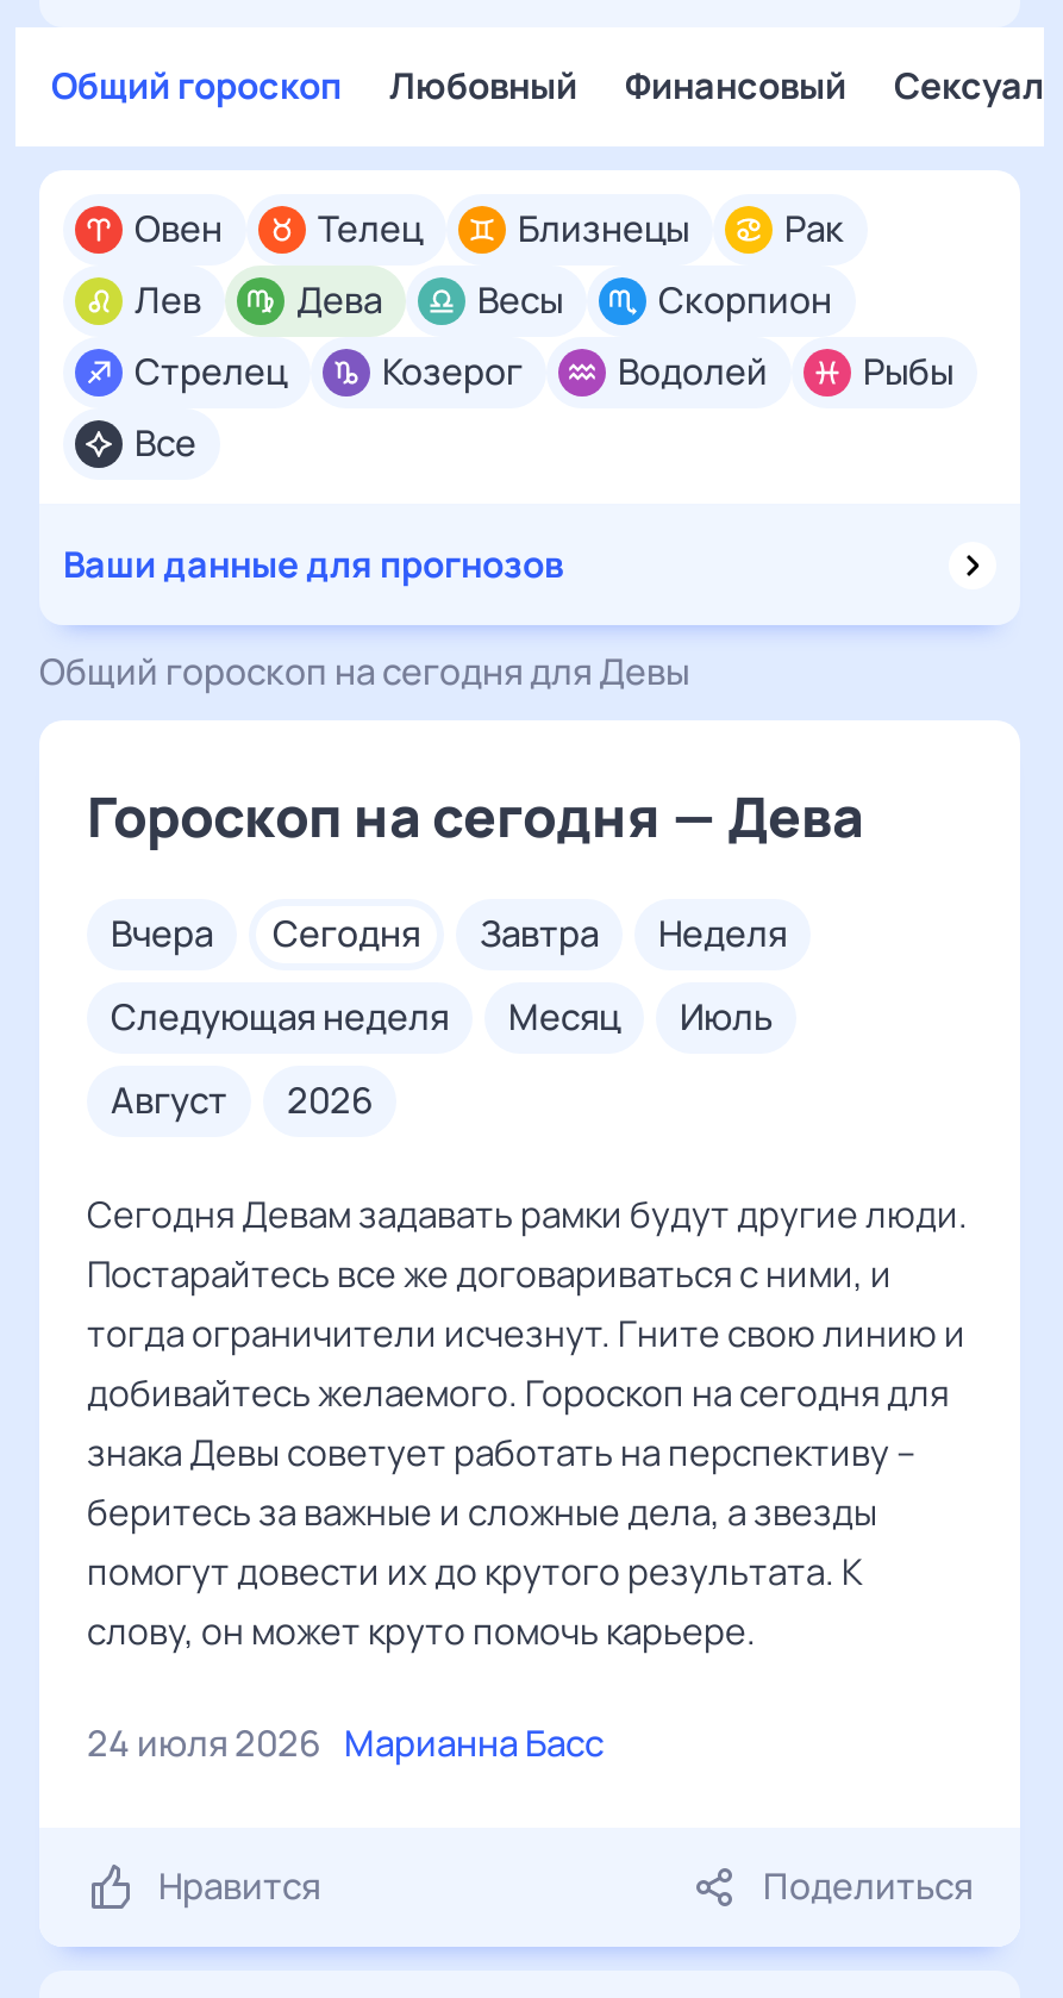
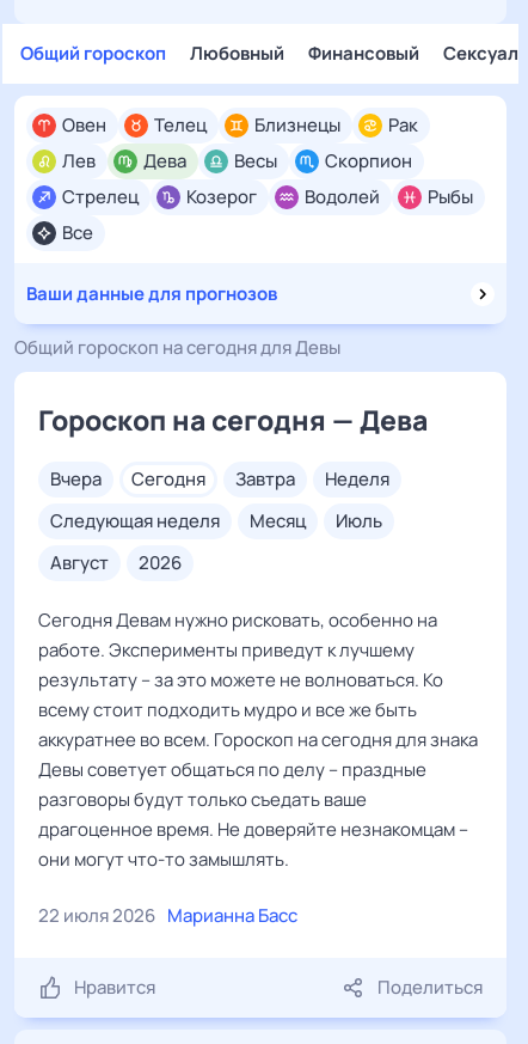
- Сегодня Девам задавать рамки будут другие люди.
- Постарайтесь все же договариваться с ними, и
- тогда ограничители исчезнут. Гните свою линию и
- добивайтесь желаемого. Гороскоп на сегодня для
- знака Девы советует работать на перспективу –
- беритесь за важные и сложные дела, а звезды
- помогут довести их до крутого результата. К
- слову, он может круто помочь карьере.
+ Сегодня Девам нужно рисковать, особенно на
+ работе. Эксперименты приведут к лучшему
+ результату – за это можете не волноваться. Ко
+ всему стоит подходить мудро и все же быть
+ аккуратнее во всем. Гороскоп на сегодня для знака
+ Девы советует общаться по делу – праздные
+ разговоры будут только съедать ваше
+ драгоценное время. Не доверяйте незнакомцам –
+ они могут что-то замышлять.

- 24 июля 2026 Марианна Басс
+ 22 июля 2026 Марианна Басс
